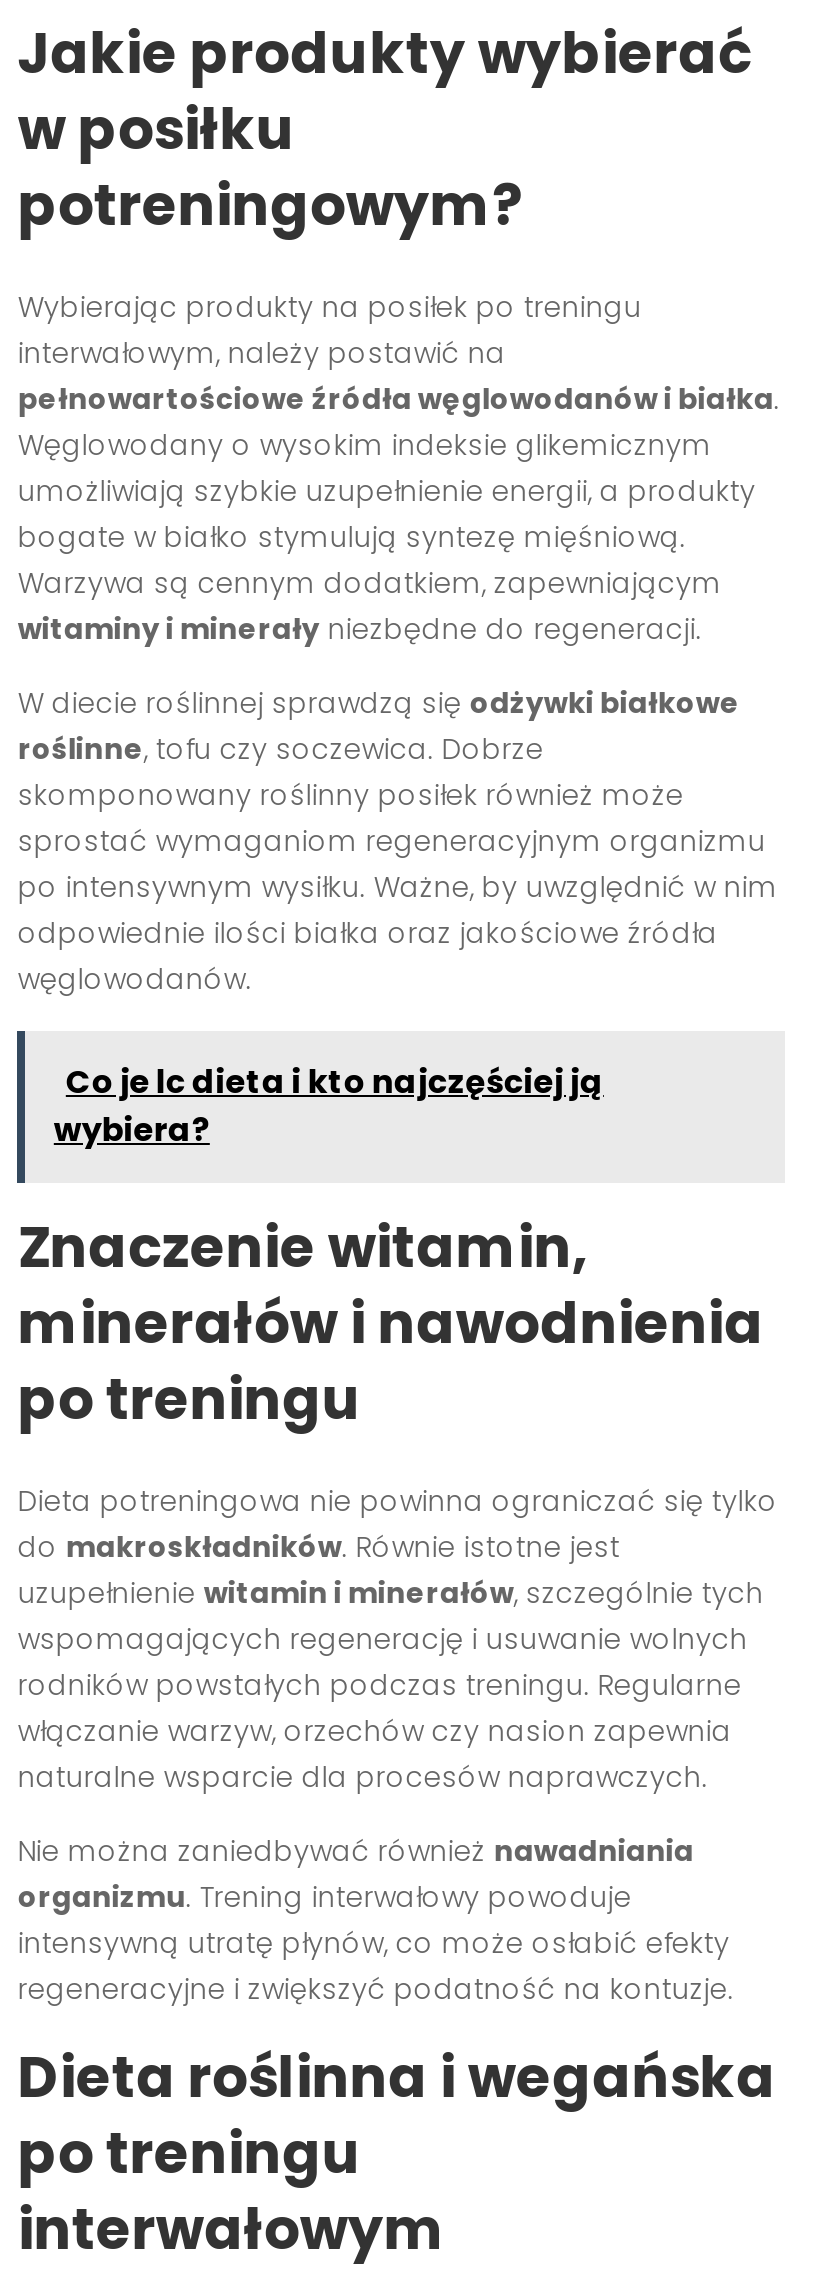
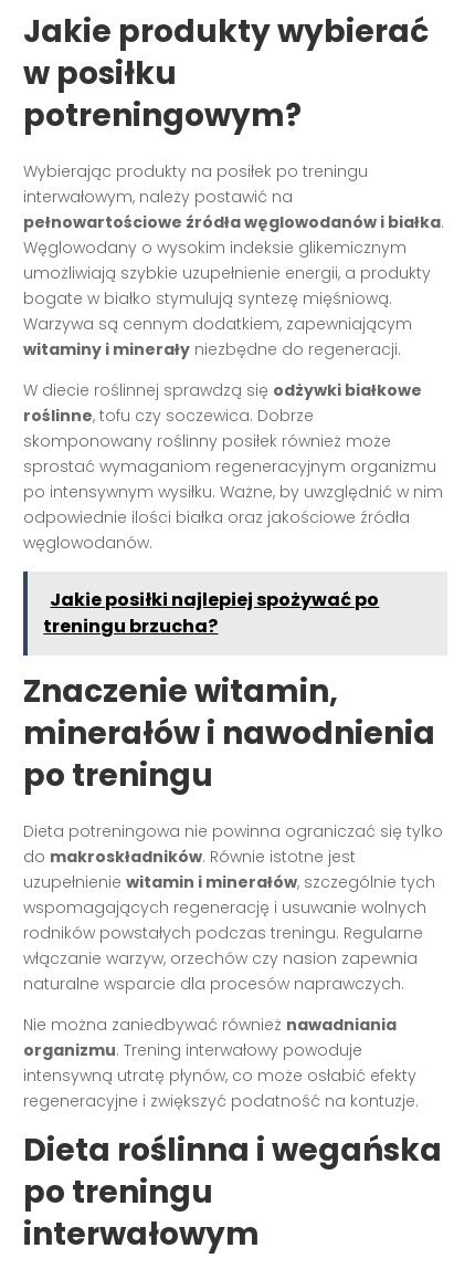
- Co je lc dieta i kto najczęściej ją
- wybiera?
+ Jakie posiłki najlepiej spożywać po
+ treningu brzucha?
